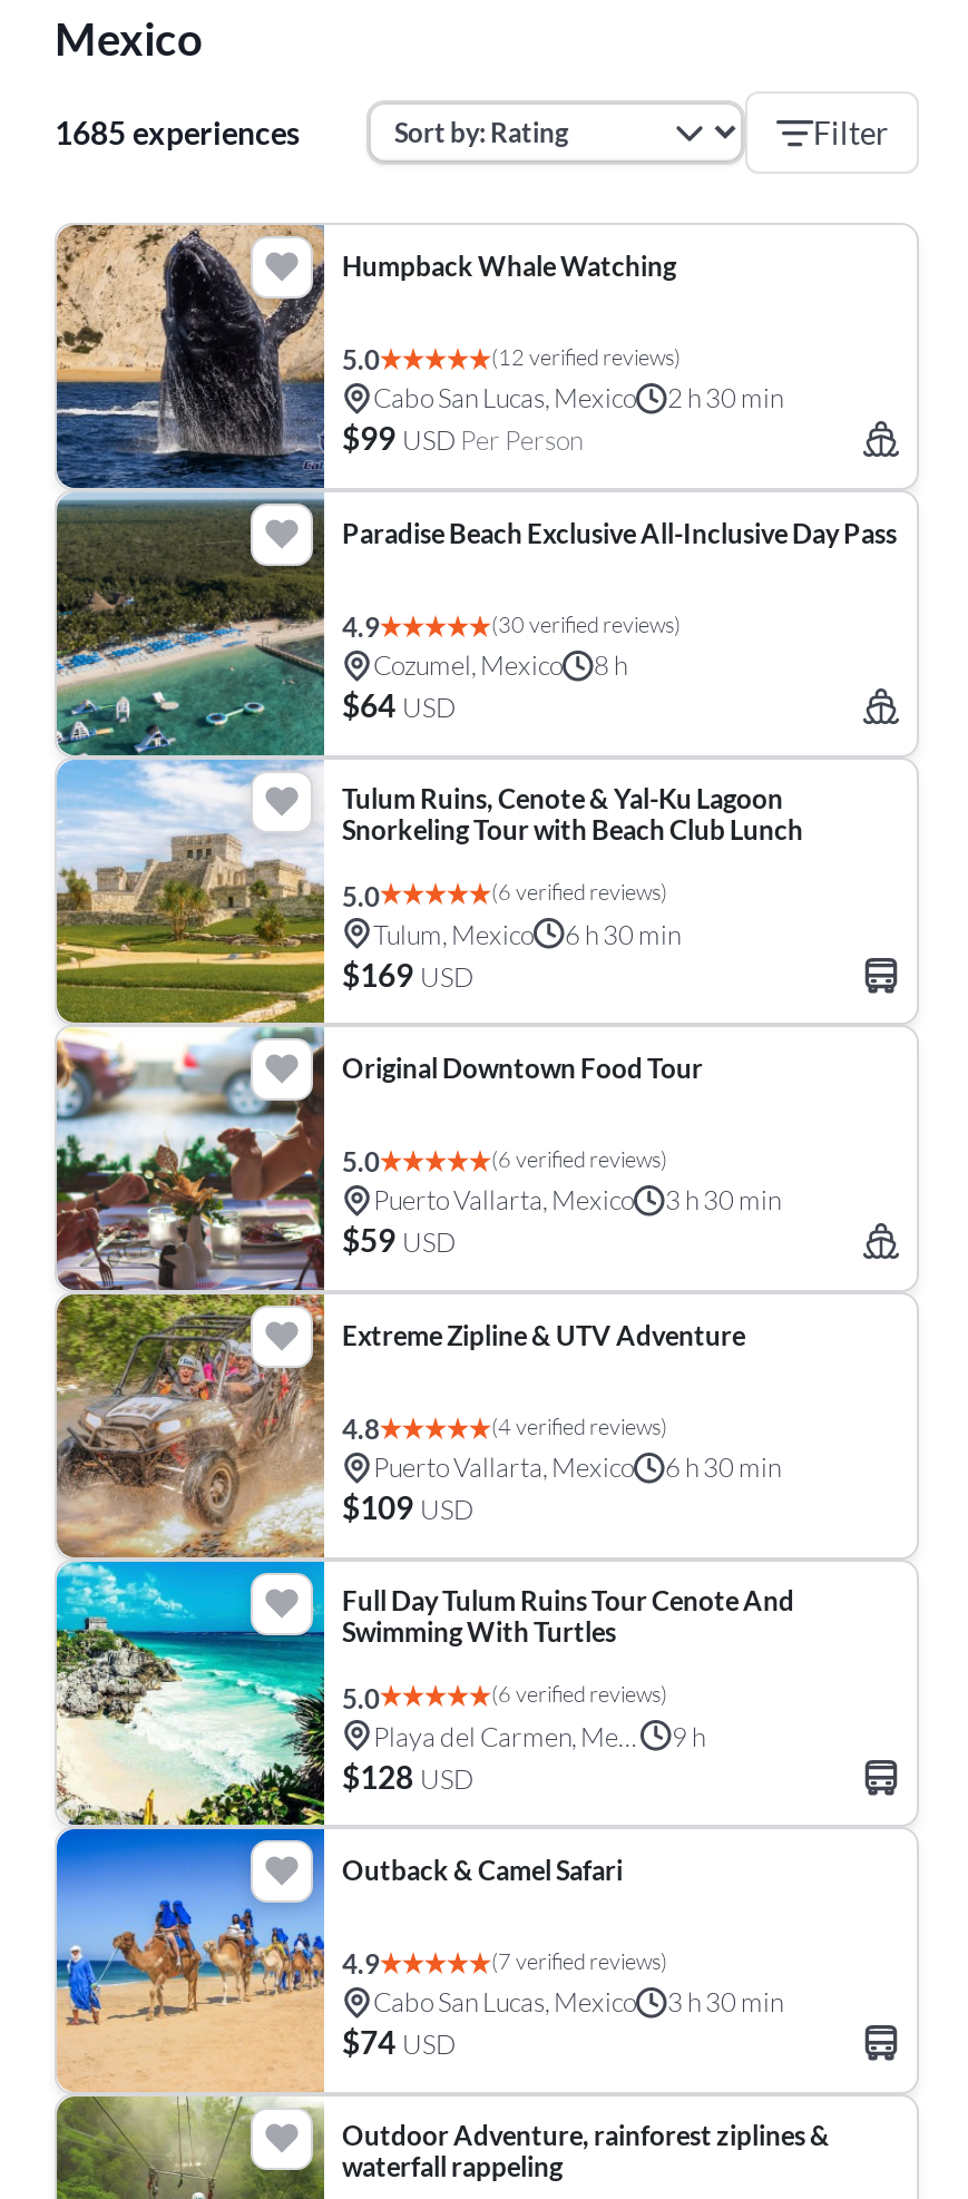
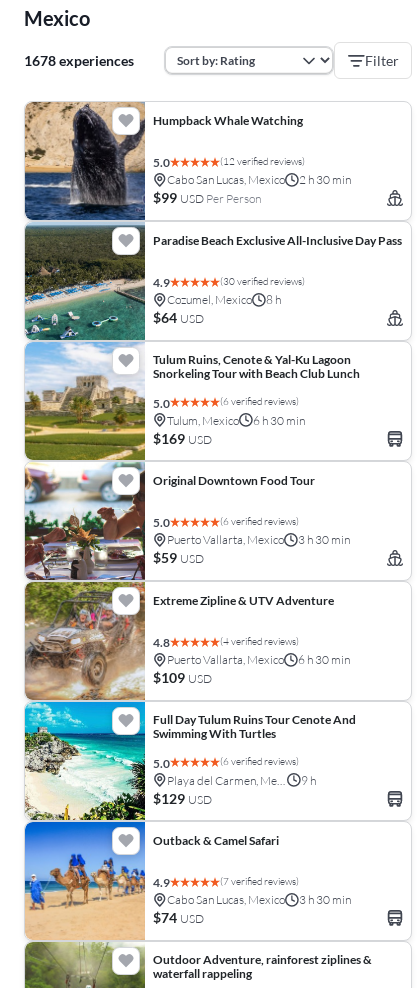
- 1685 experiences
+ 1678 experiences

- $128 USD
+ $129 USD
